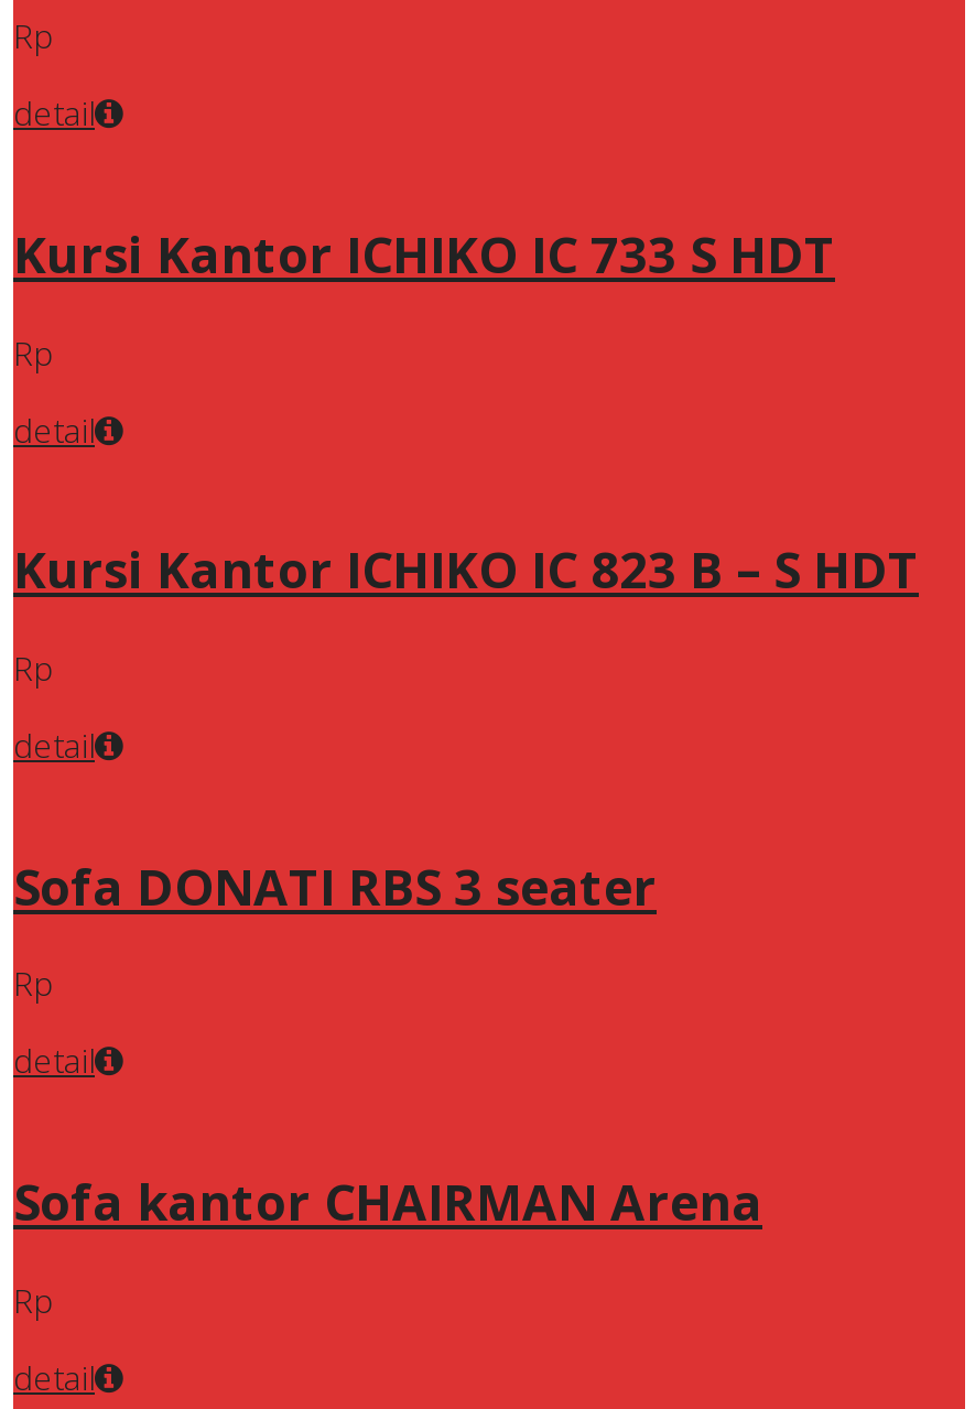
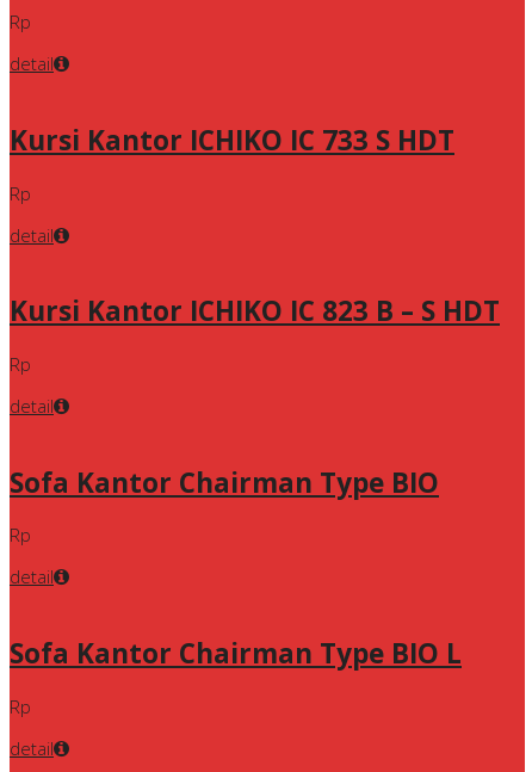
- Sofa DONATI RBS 3 seater
+ Sofa Kantor Chairman Type BIO

- Sofa kantor CHAIRMAN Arena
+ Sofa Kantor Chairman Type BIO L
